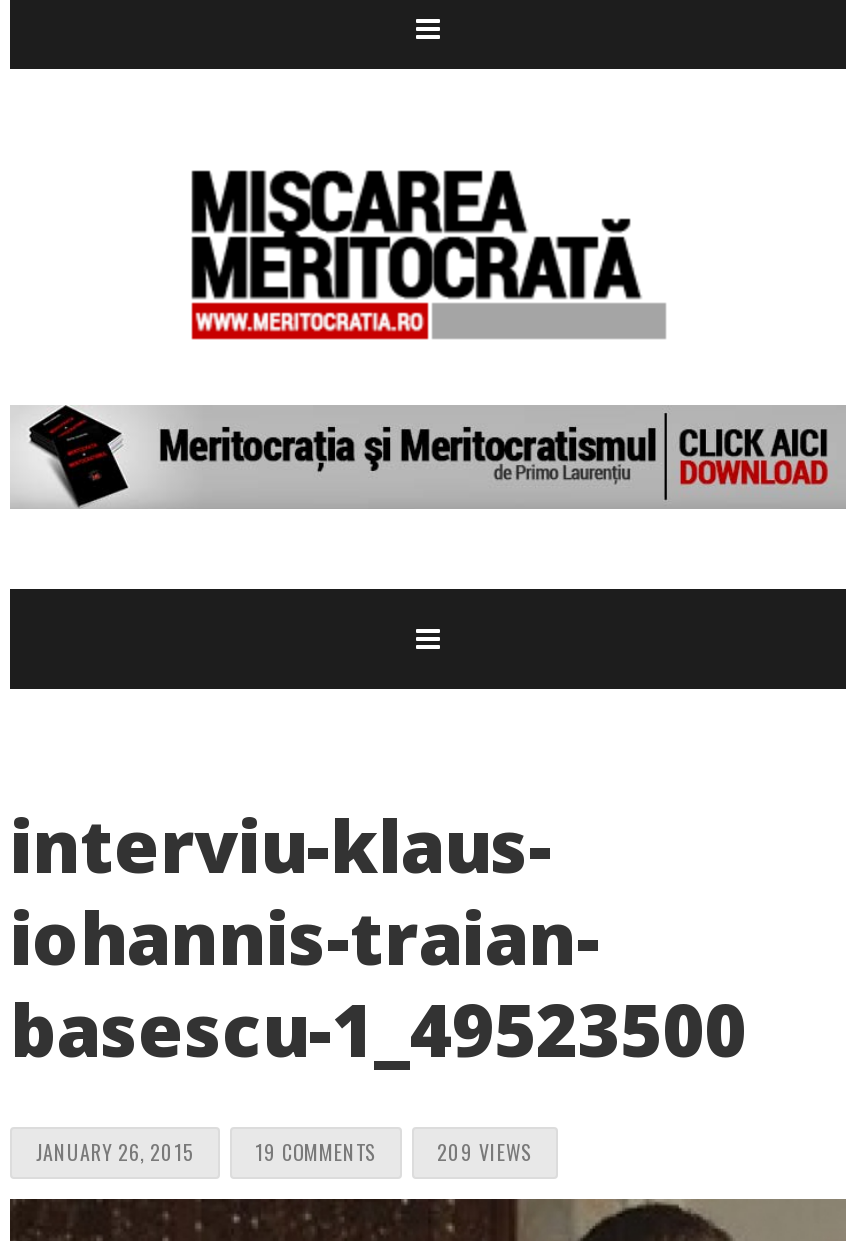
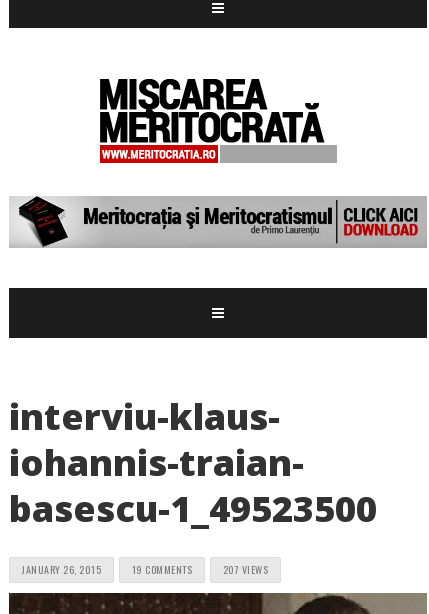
- 209 VIEWS
+ 207 VIEWS
